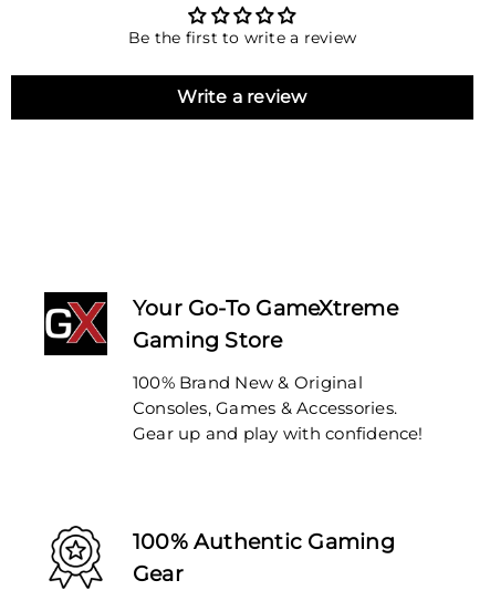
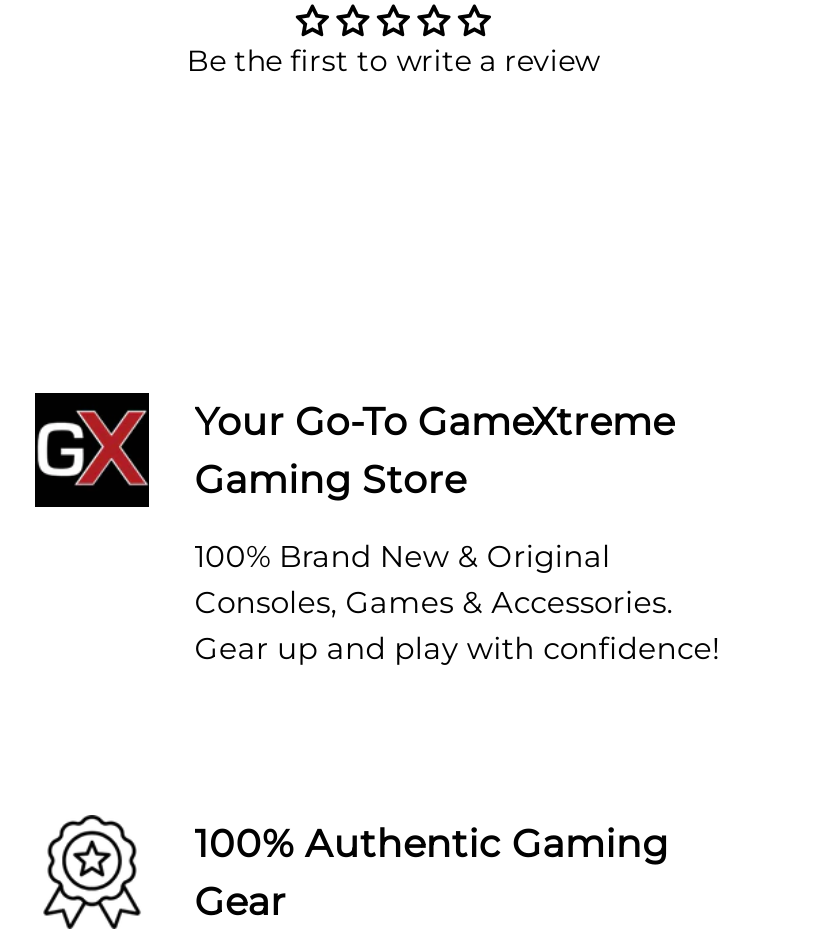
- Write a review
